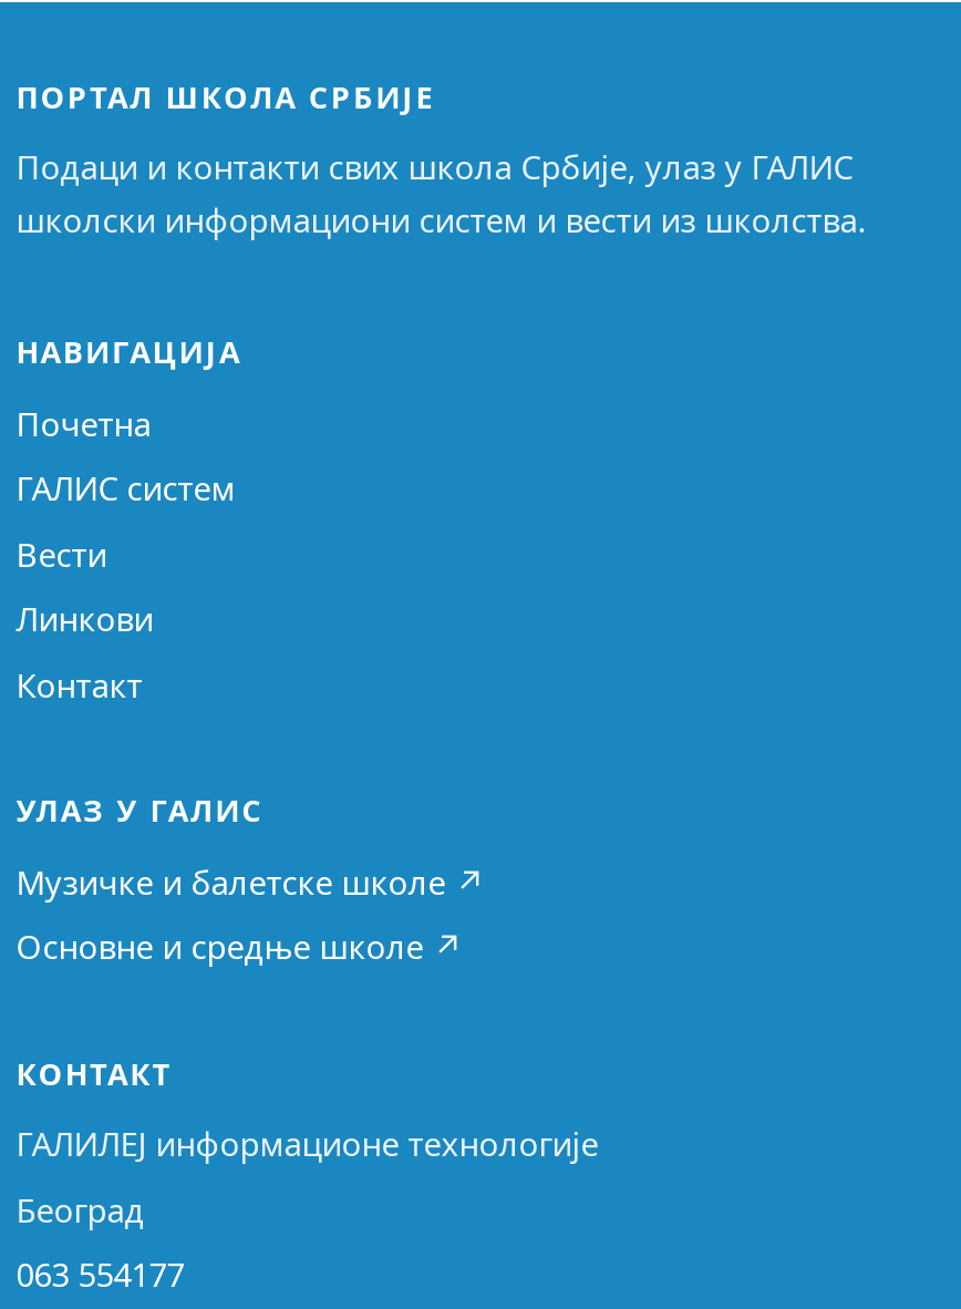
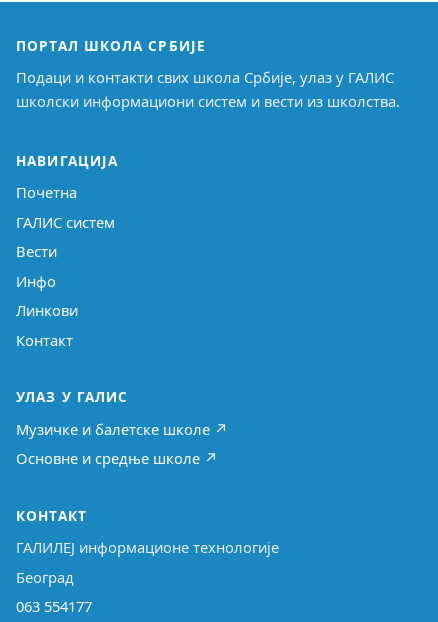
+ Инфо
